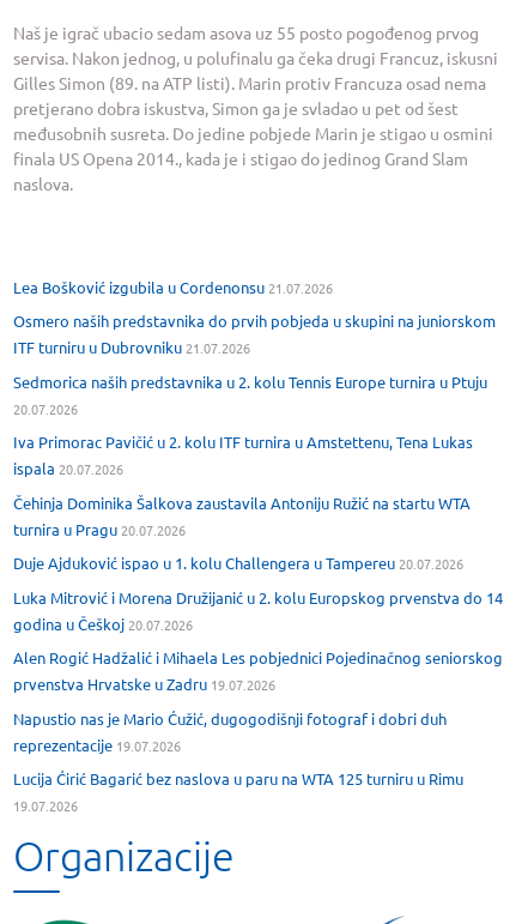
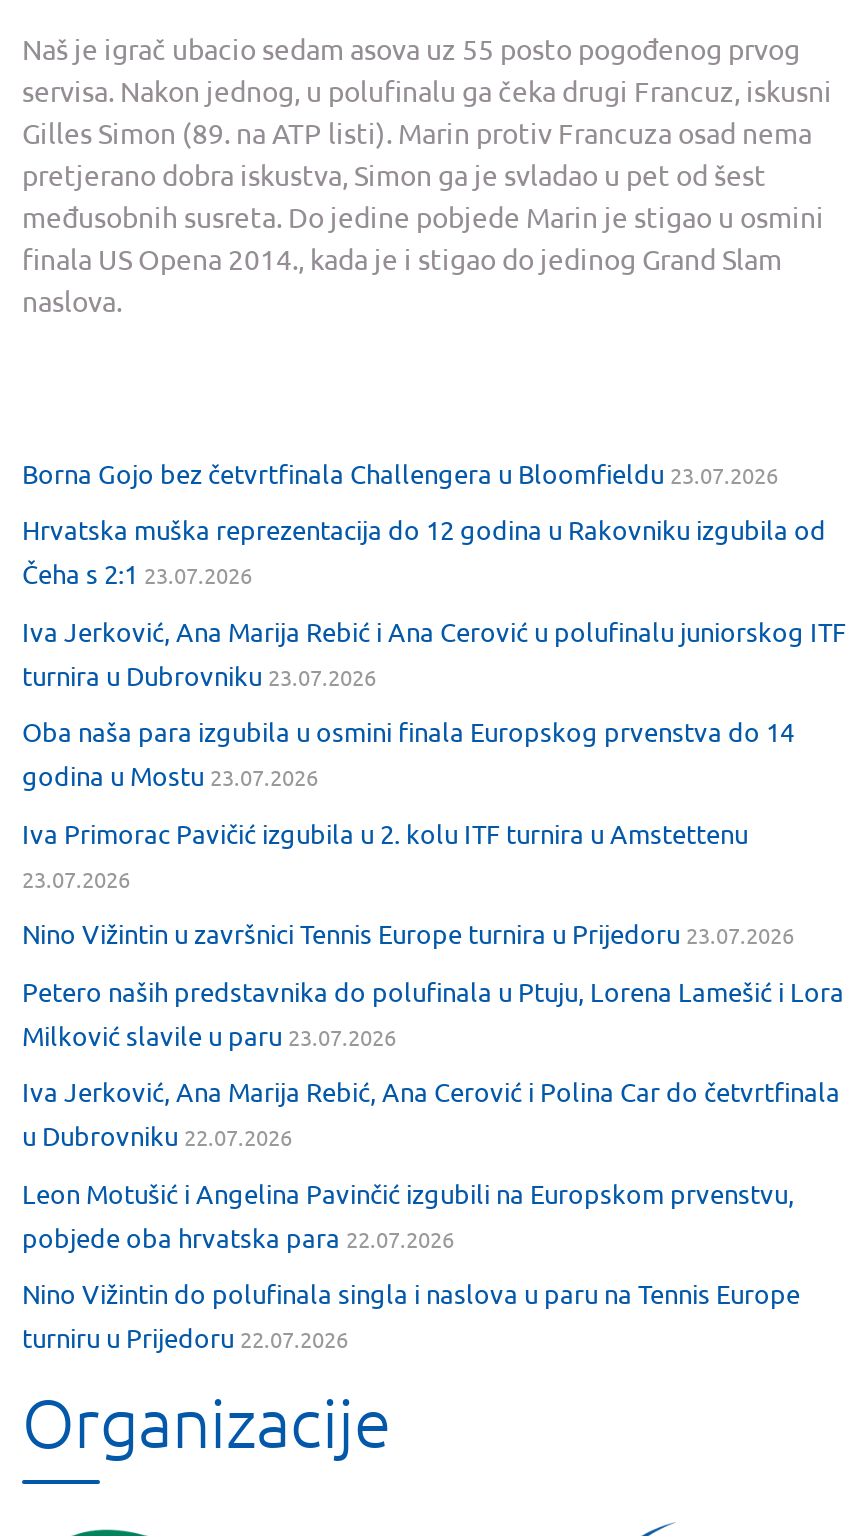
- Lea Bošković izgubila u Cordenonsu 21.07.2026
+ Borna Gojo bez četvrtfinala Challengera u Bloomfieldu 23.07.2026

- Osmero naših predstavnika do prvih pobjeda u skupini na juniorskom
- ITF turniru u Dubrovniku 21.07.2026
+ Hrvatska muška reprezentacija do 12 godina u Rakovniku izgubila od
+ Čeha s 2:1 23.07.2026

- Sedmorica naših predstavnika u 2. kolu Tennis Europe turnira u Ptuju
- 20.07.2026
+ Iva Jerković, Ana Marija Rebić i Ana Cerović u polufinalu juniorskog ITF
+ turnira u Dubrovniku 23.07.2026

- Iva Primorac Pavičić u 2. kolu ITF turnira u Amstettenu, Tena Lukas
- ispala 20.07.2026
+ Oba naša para izgubila u osmini finala Europskog prvenstva do 14
+ godina u Mostu 23.07.2026

- Čehinja Dominika Šalkova zaustavila Antoniju Ružić na startu WTA
- turnira u Pragu 20.07.2026
+ Iva Primorac Pavičić izgubila u 2. kolu ITF turnira u Amstettenu
+ 23.07.2026

- Duje Ajduković ispao u 1. kolu Challengera u Tampereu 20.07.2026
+ Nino Vižintin u završnici Tennis Europe turnira u Prijedoru 23.07.2026

- Luka Mitrović i Morena Družijanić u 2. kolu Europskog prvenstva do 14
- godina u Češkoj 20.07.2026
+ Petero naših predstavnika do polufinala u Ptuju, Lorena Lamešić i Lora
+ Milković slavile u paru 23.07.2026

- Alen Rogić Hadžalić i Mihaela Les pobjednici Pojedinačnog seniorskog
- prvenstva Hrvatske u Zadru 19.07.2026
+ Iva Jerković, Ana Marija Rebić, Ana Cerović i Polina Car do četvrtfinala
+ u Dubrovniku 22.07.2026

- Napustio nas je Mario Ćužić, dugogodišnji fotograf i dobri duh
- reprezentacije 19.07.2026
+ Leon Motušić i Angelina Pavinčić izgubili na Europskom prvenstvu,
+ pobjede oba hrvatska para 22.07.2026

- Lucija Ćirić Bagarić bez naslova u paru na WTA 125 turniru u Rimu
- 19.07.2026
+ Nino Vižintin do polufinala singla i naslova u paru na Tennis Europe
+ turniru u Prijedoru 22.07.2026
